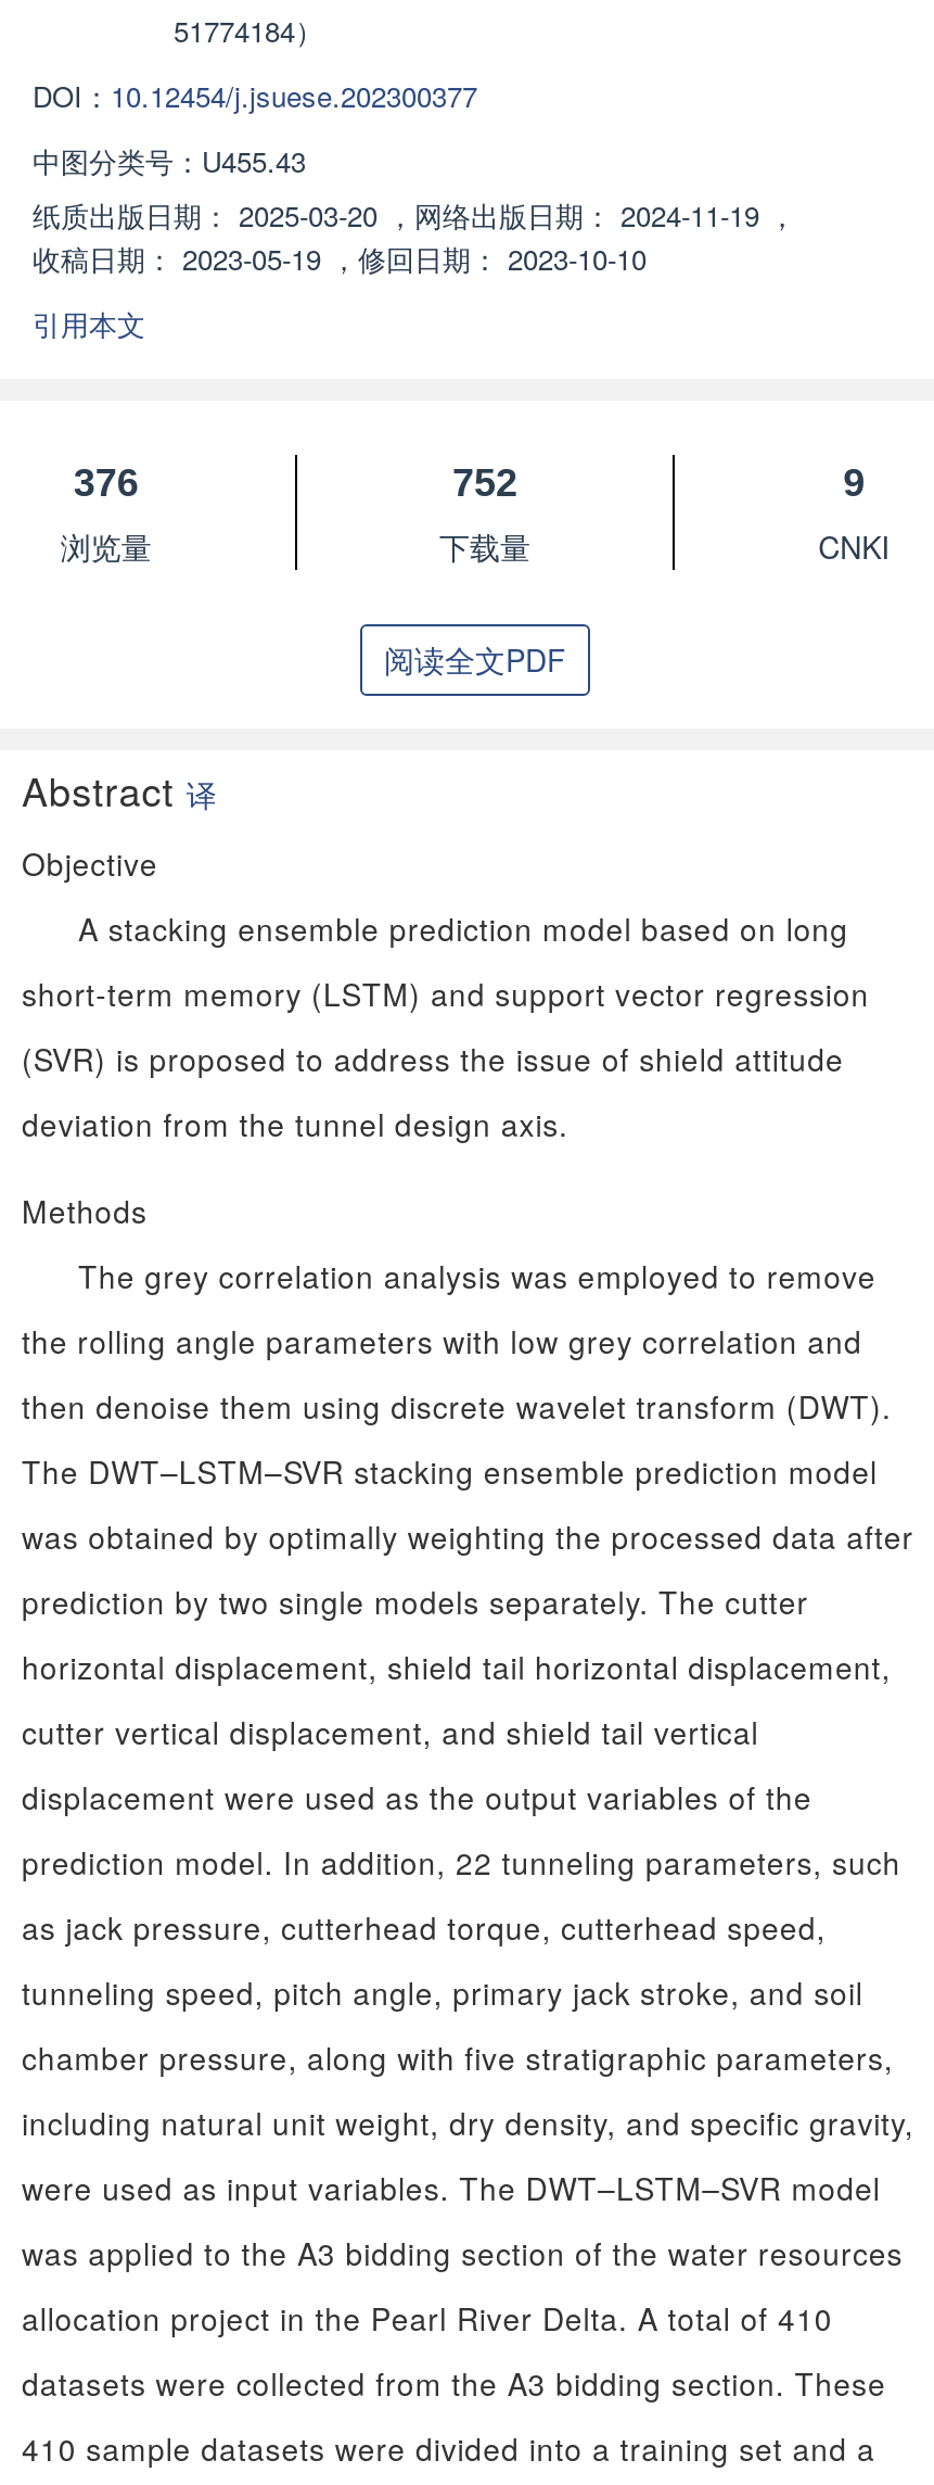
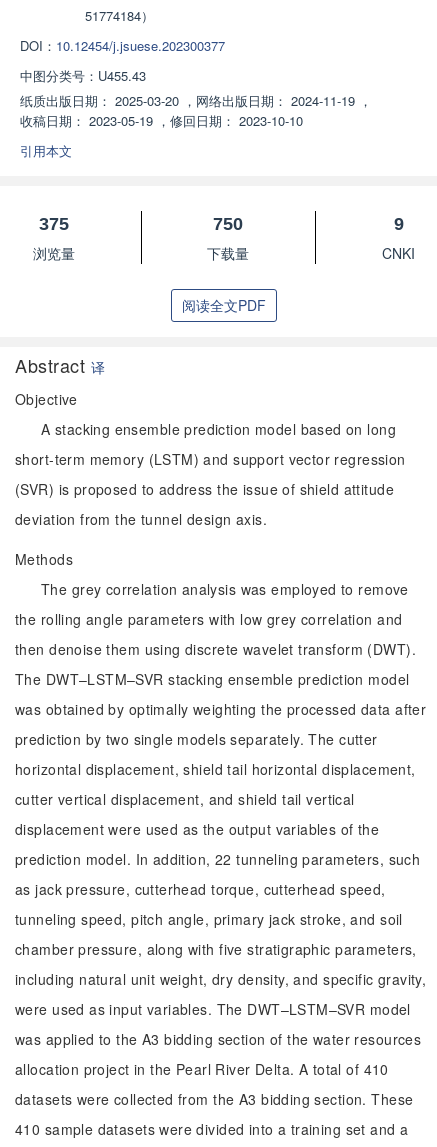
- 376
+ 375

- 752
+ 750
